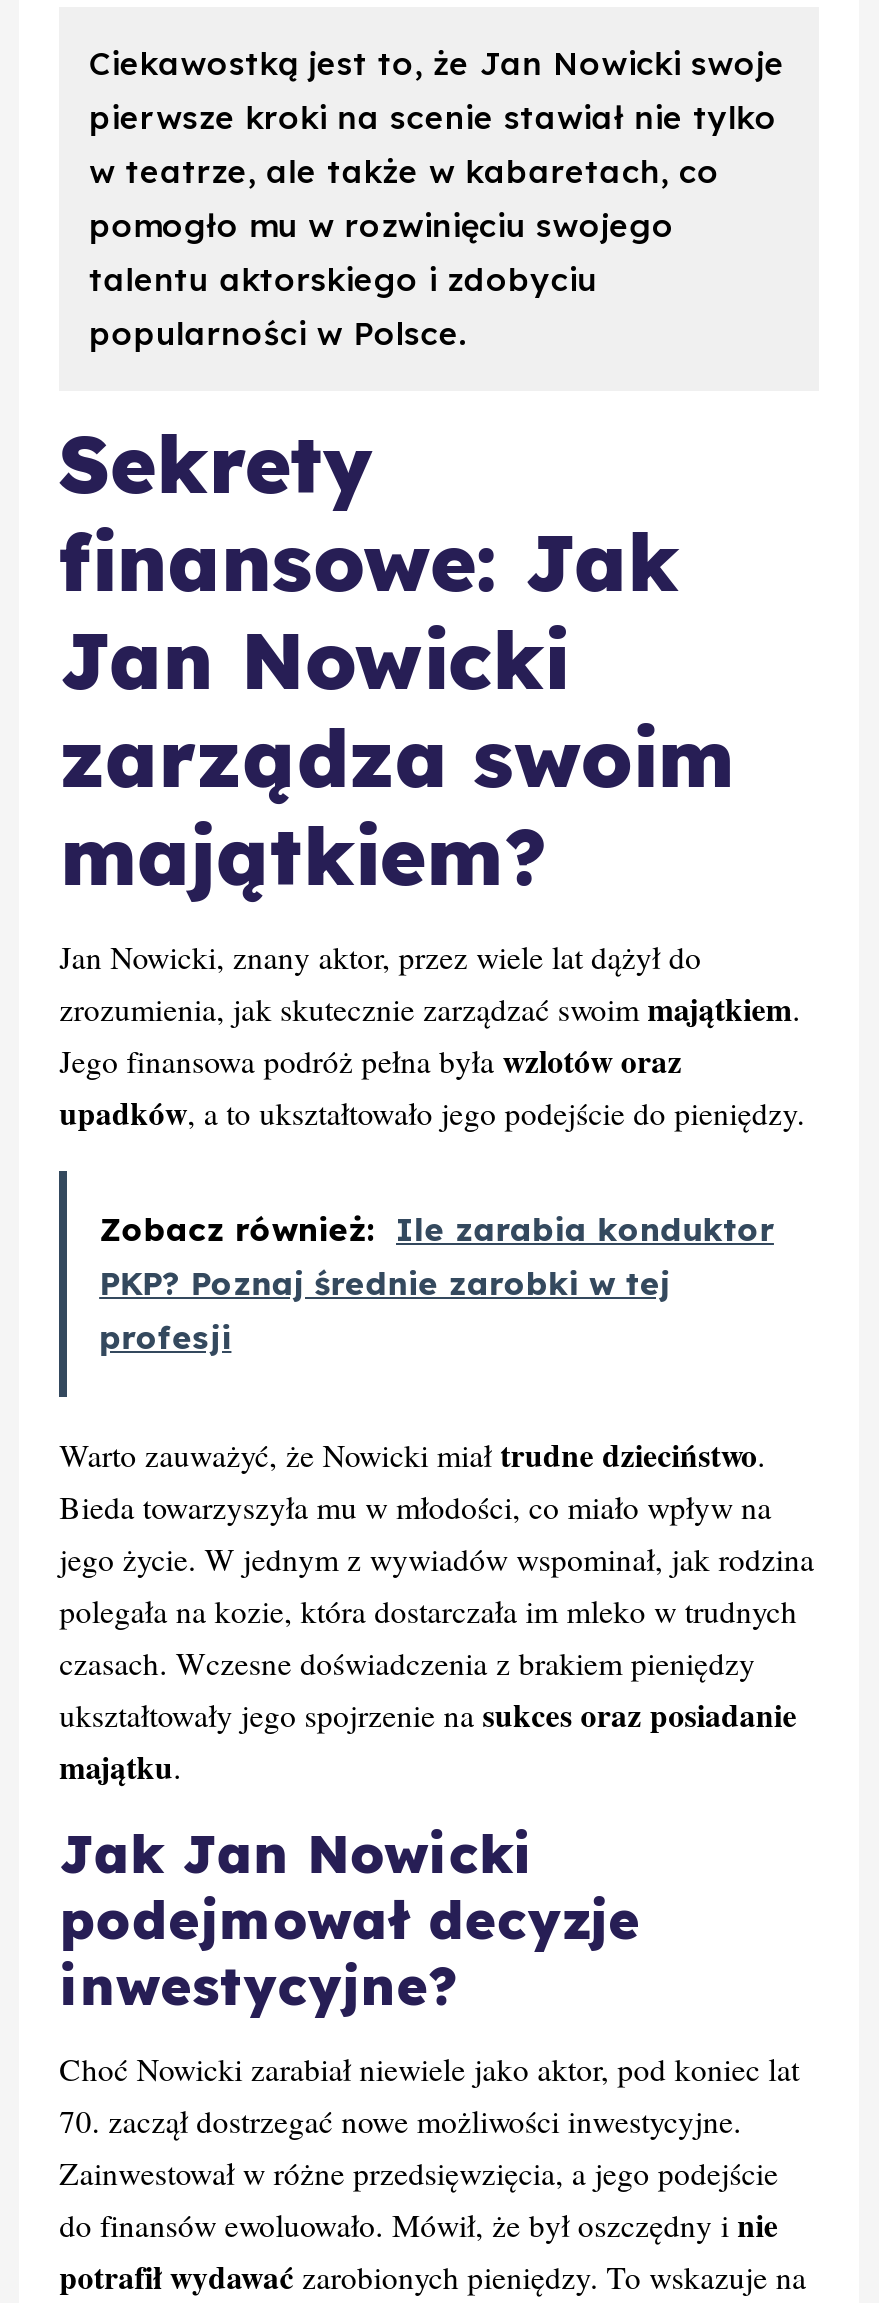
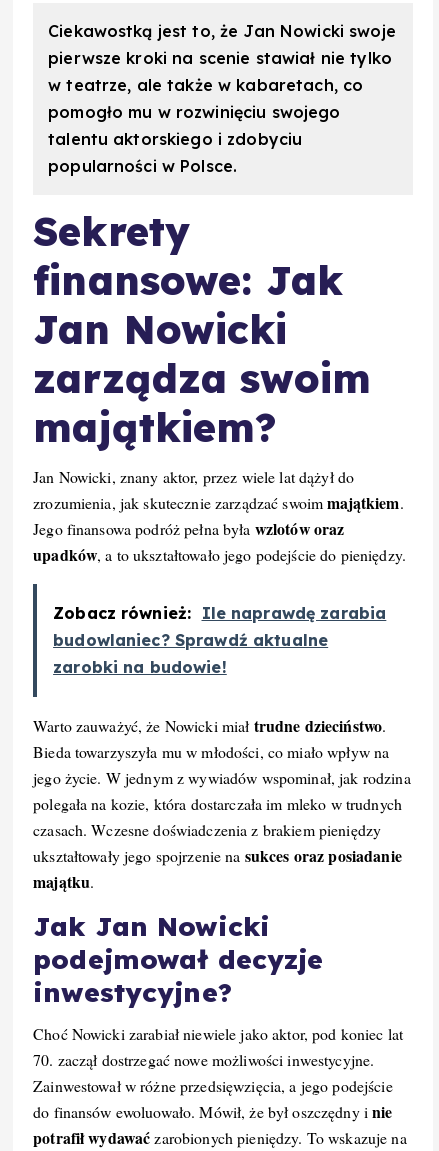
- Zobacz również: Ile zarabia konduktor
- PKP? Poznaj średnie zarobki w tej
- profesji
+ Zobacz również: Ile naprawdę zarabia
+ budowlaniec? Sprawdź aktualne
+ zarobki na budowie!
